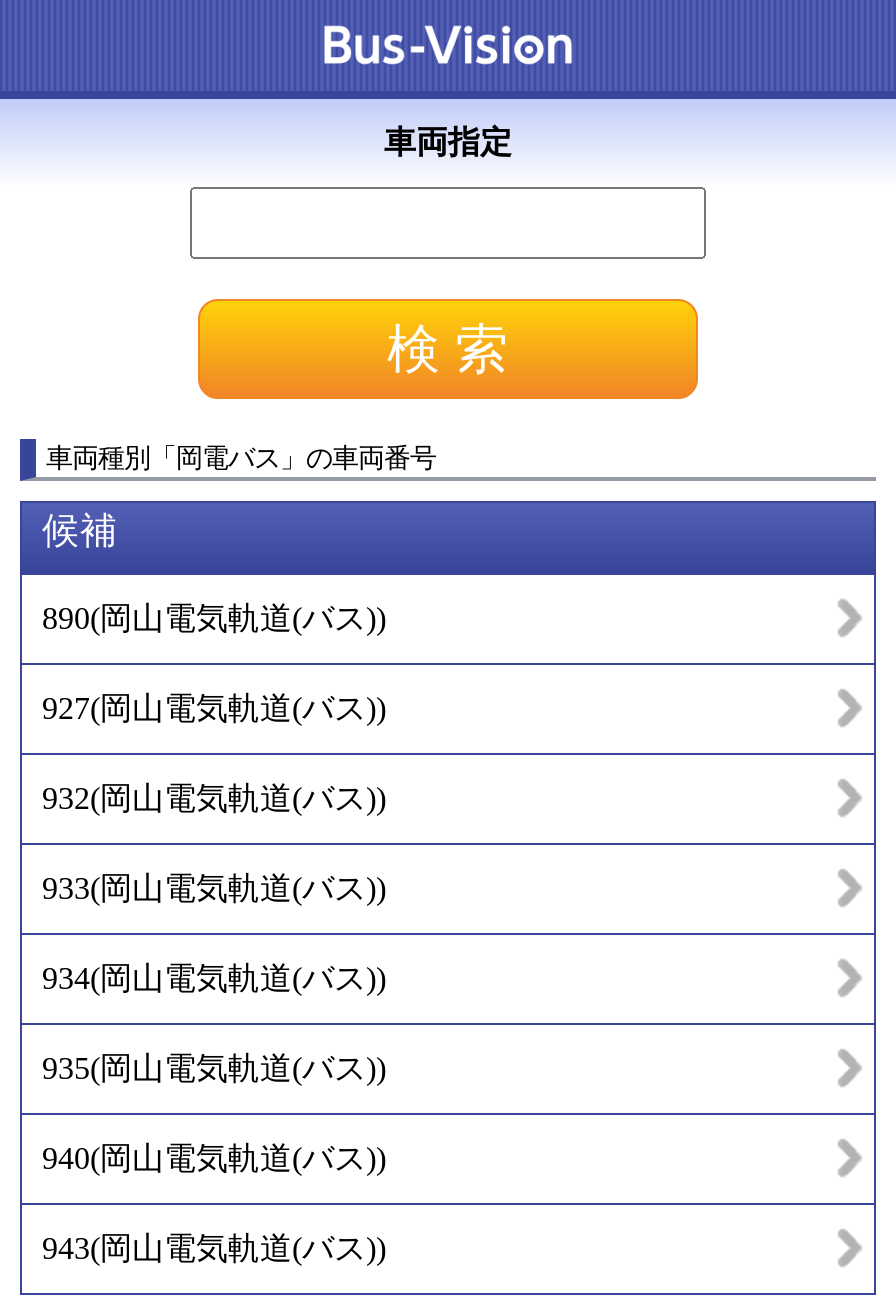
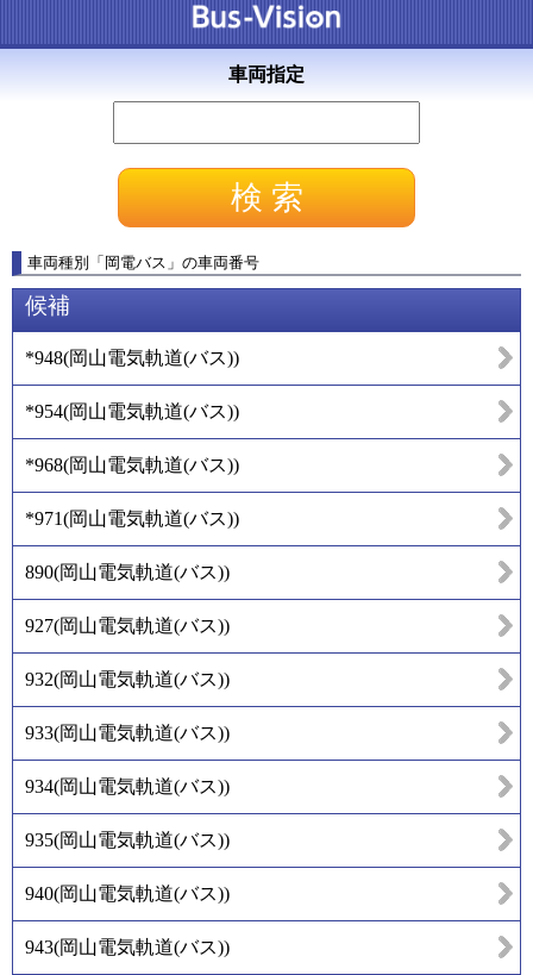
+ *948(岡山電気軌道(バス))
+ *954(岡山電気軌道(バス))
+ *968(岡山電気軌道(バス))
+ *971(岡山電気軌道(バス))
